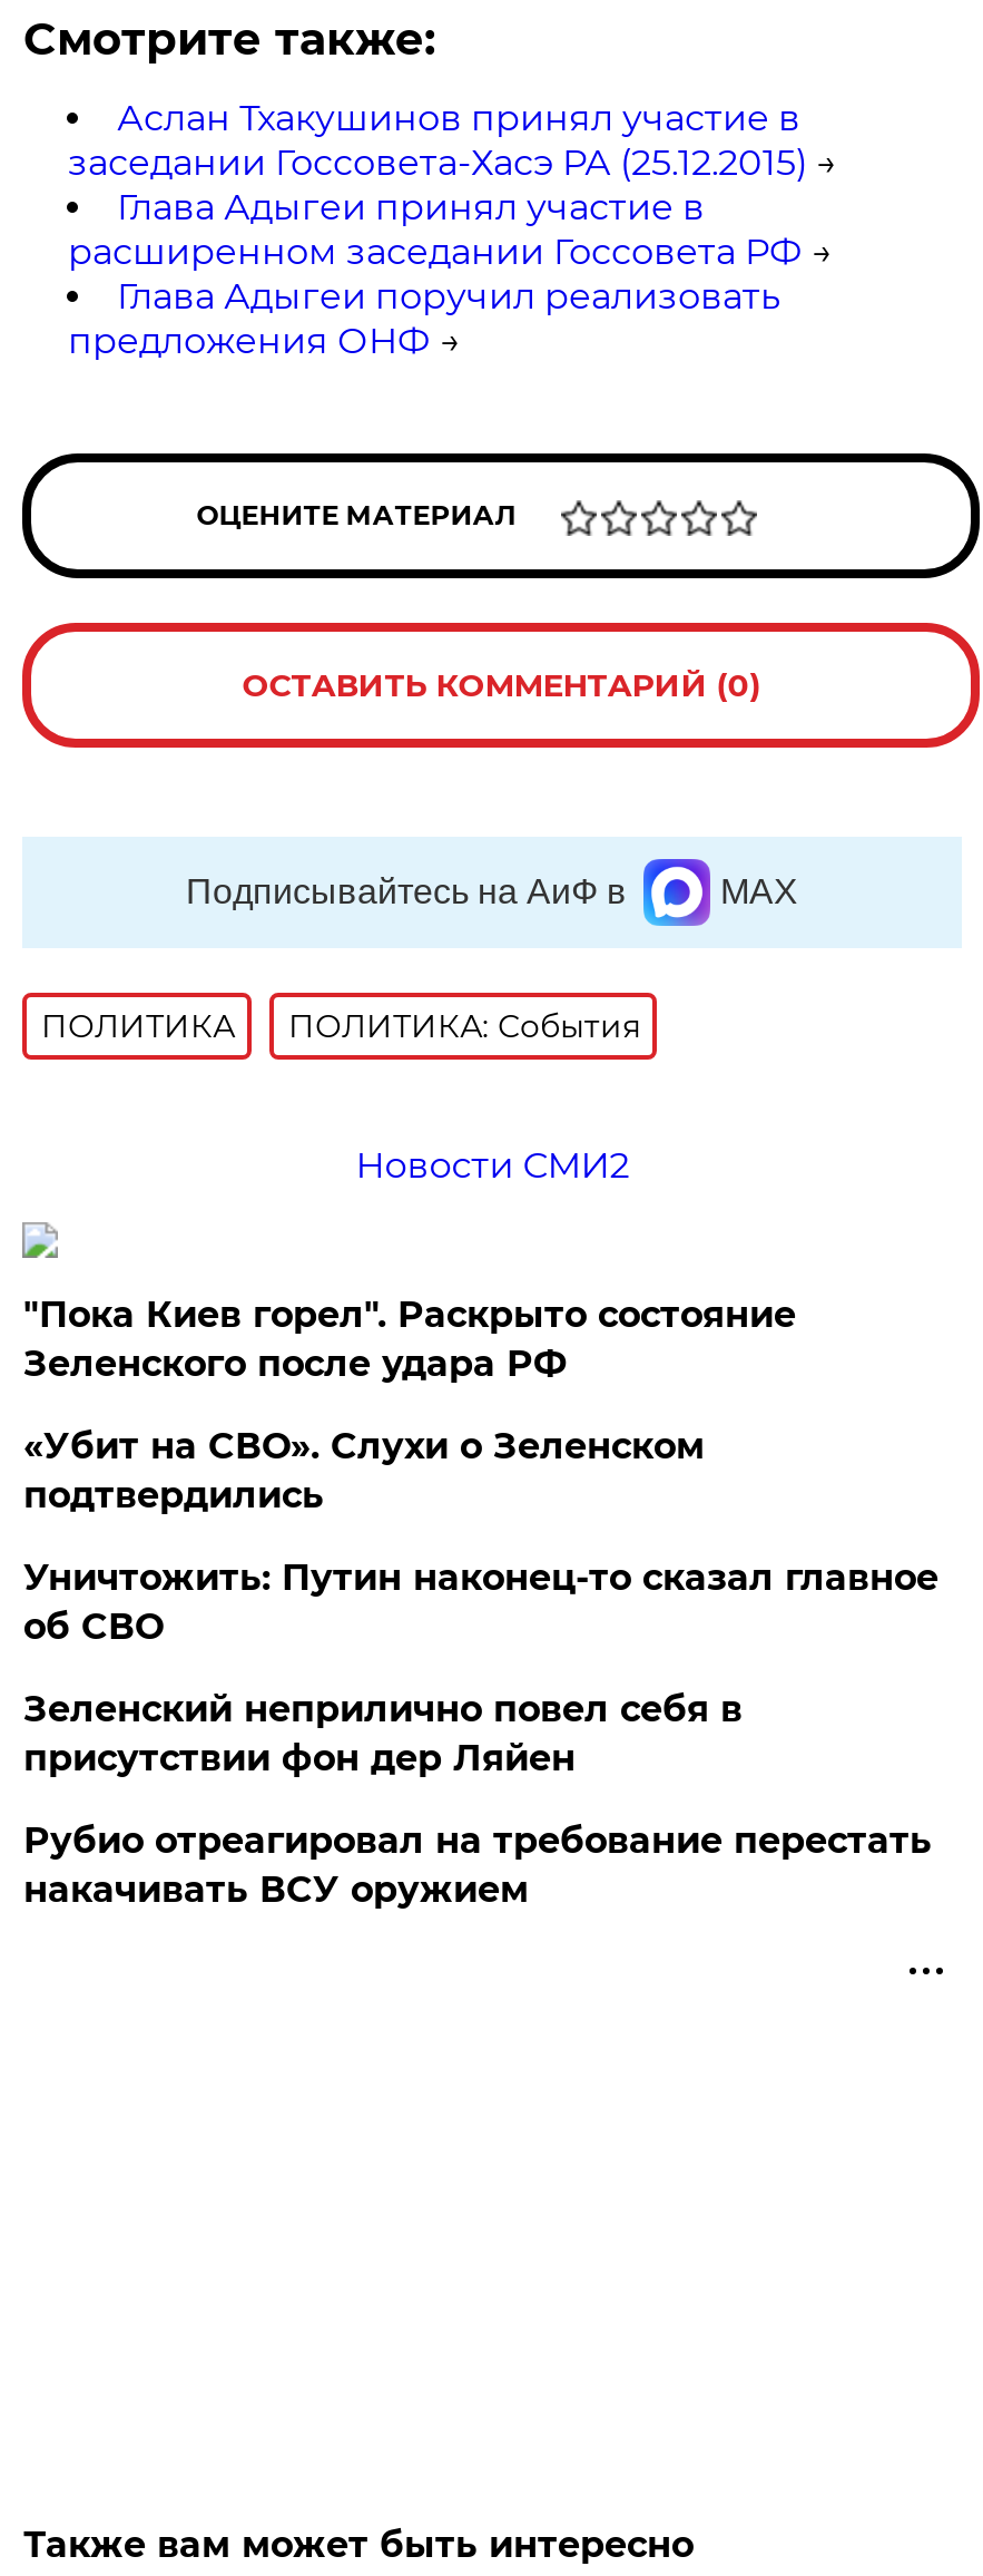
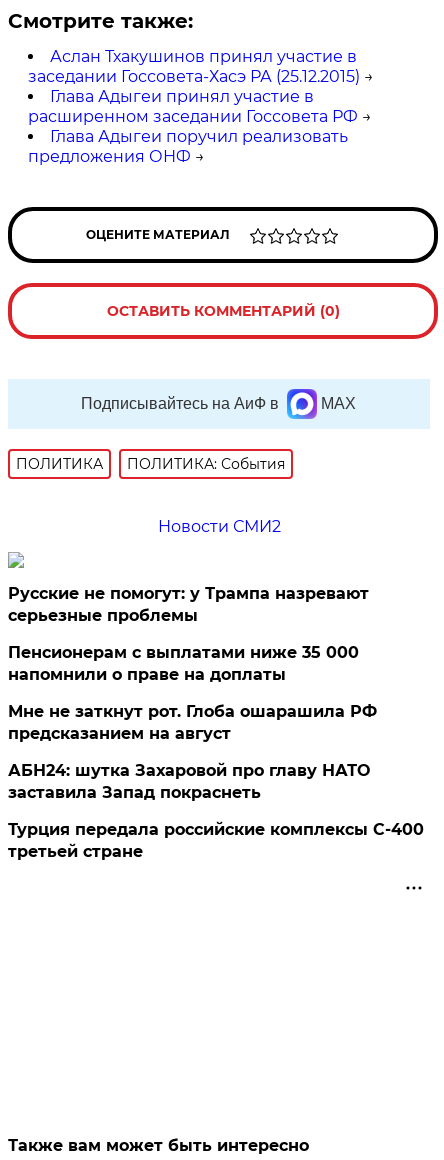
- "Пока Киев горел". Раскрыто состояние
- Зеленского после удара РФ
+ Русские не помогут: у Трампа назревают
+ серьезные проблемы

- «Убит на СВО». Слухи о Зеленском
- подтвердились
+ Пенсионерам с выплатами ниже 35 000
+ напомнили о праве на доплаты

- Уничтожить: Путин наконец-то сказал главное
- об СВО
+ Мне не заткнут рот. Глоба ошарашила РФ
+ предсказанием на август

- Зеленский неприлично повел cебя в
- присутствии фон дер Ляйен
+ АБН24: шутка Захаровой про главу НАТО
+ заставила Запад покраснеть

- Рубио отреагировал на требование перестать
- накачивать ВСУ оружием
+ Турция передала российские комплексы С-400
+ третьей стране
